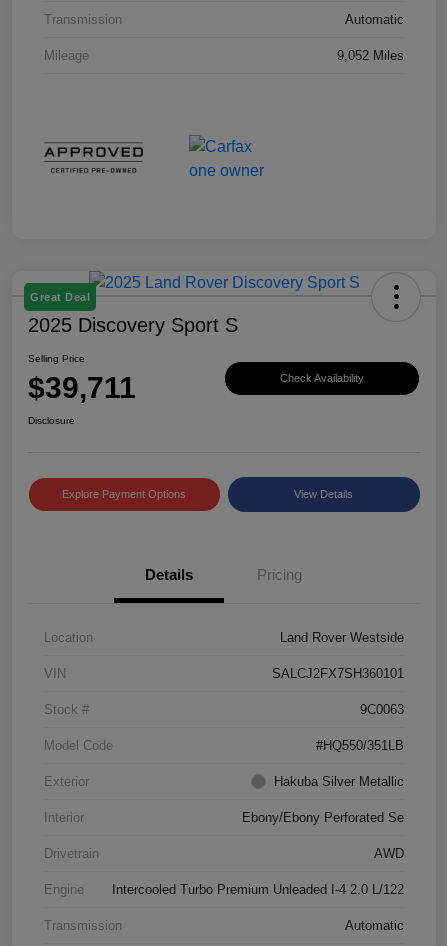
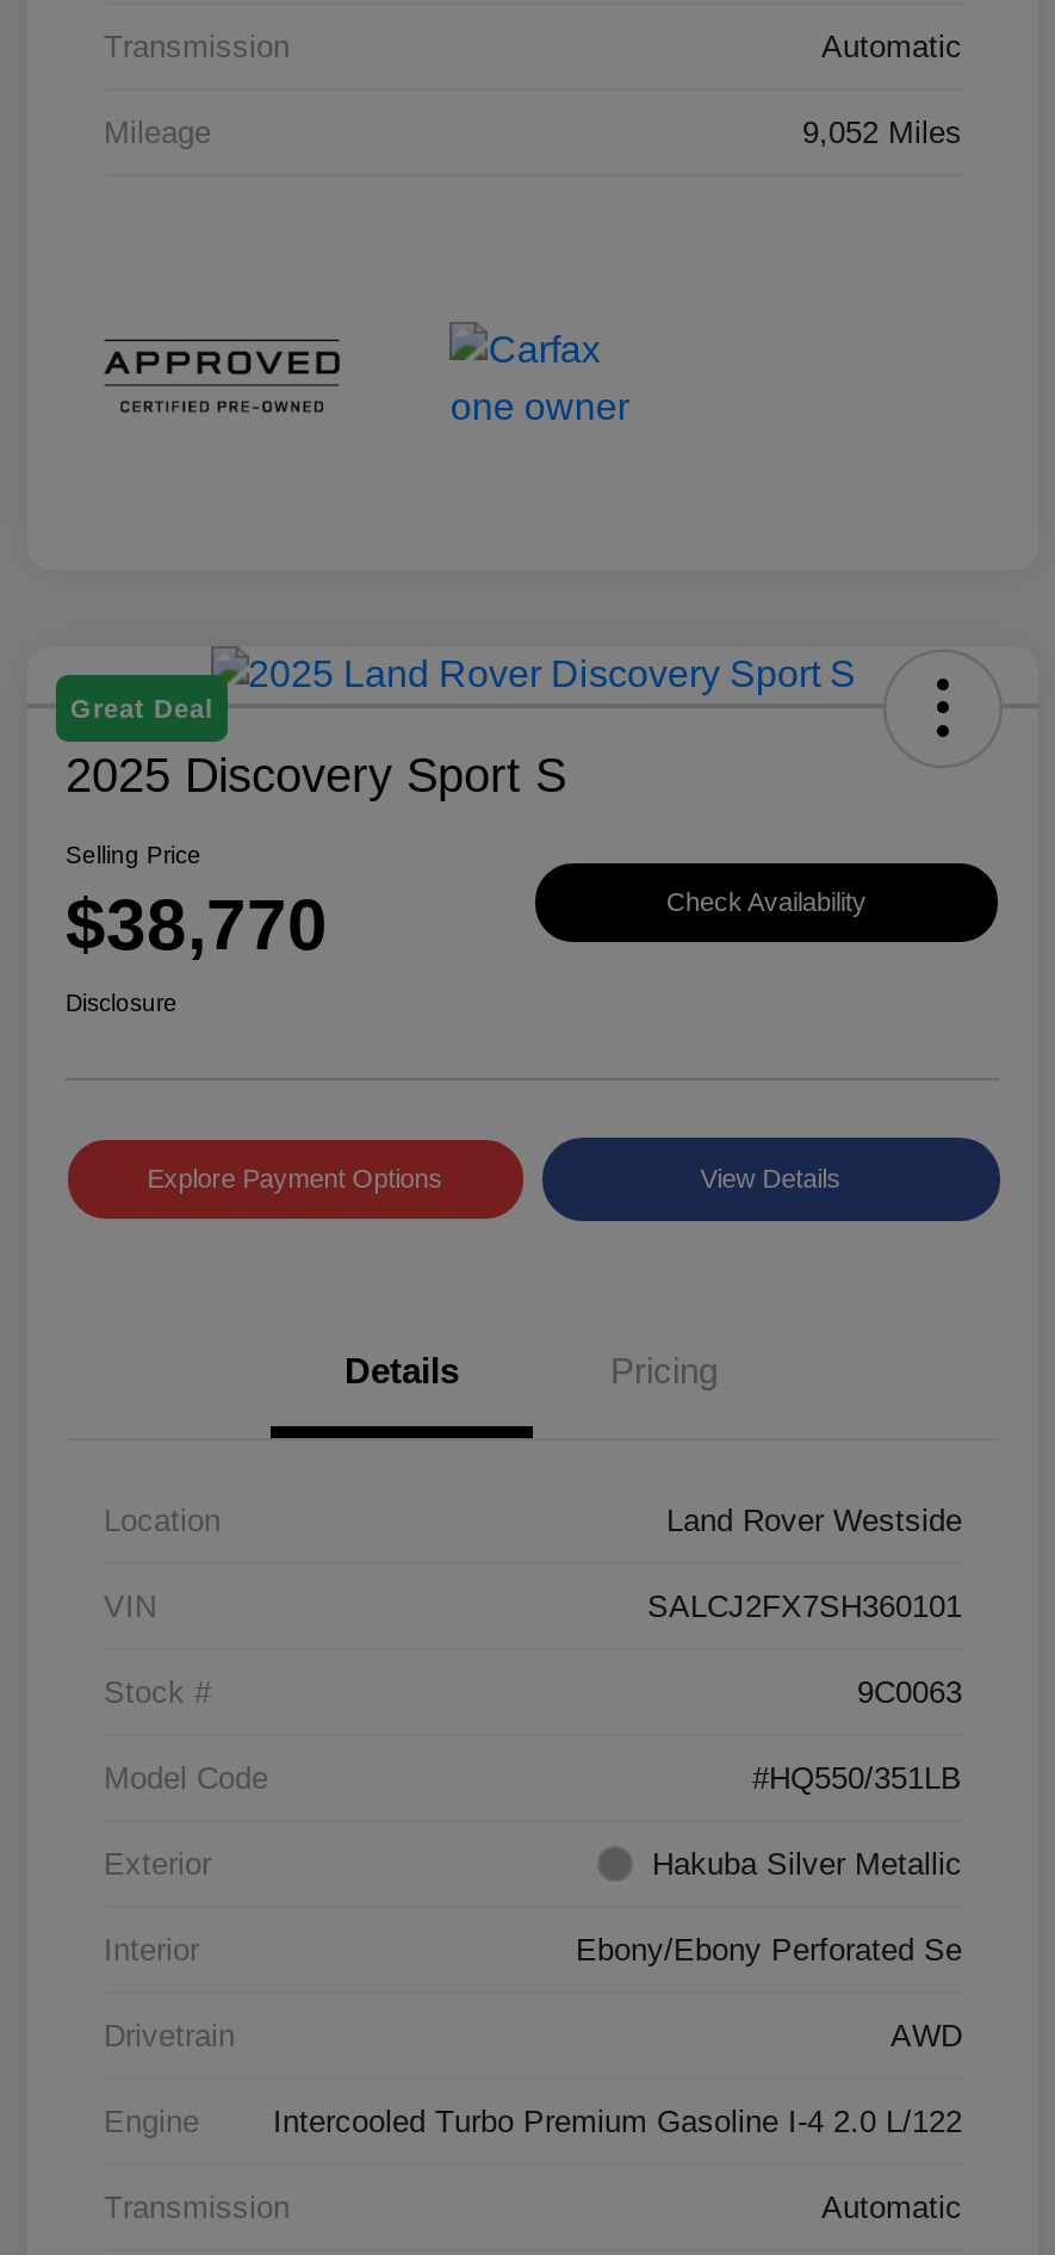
- $39,711
+ $38,770

- Intercooled Turbo Premium Unleaded I-4 2.0 L/122
+ Intercooled Turbo Premium Gasoline I-4 2.0 L/122
